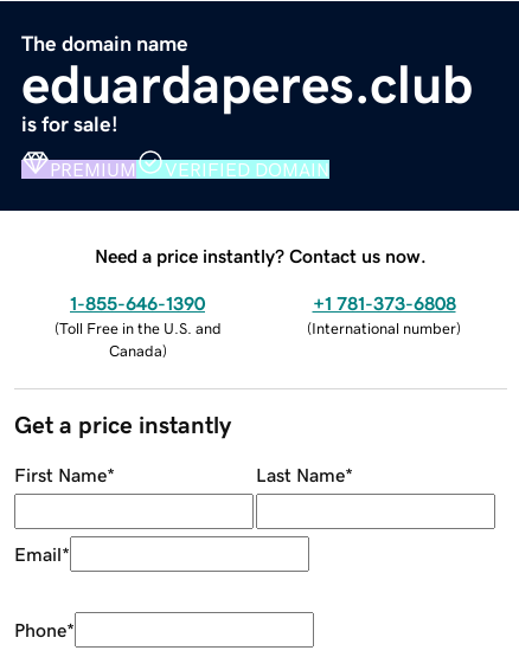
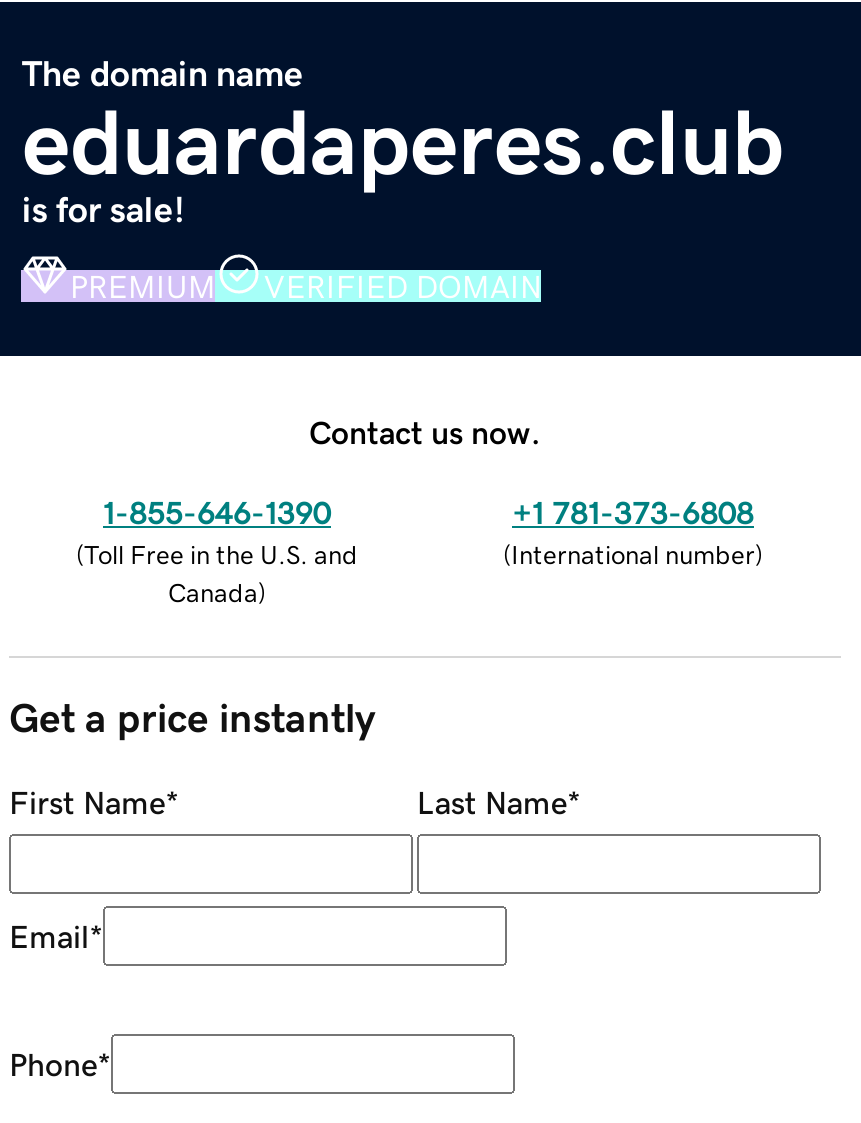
- Need a price instantly? Contact us now.
+ Contact us now.
